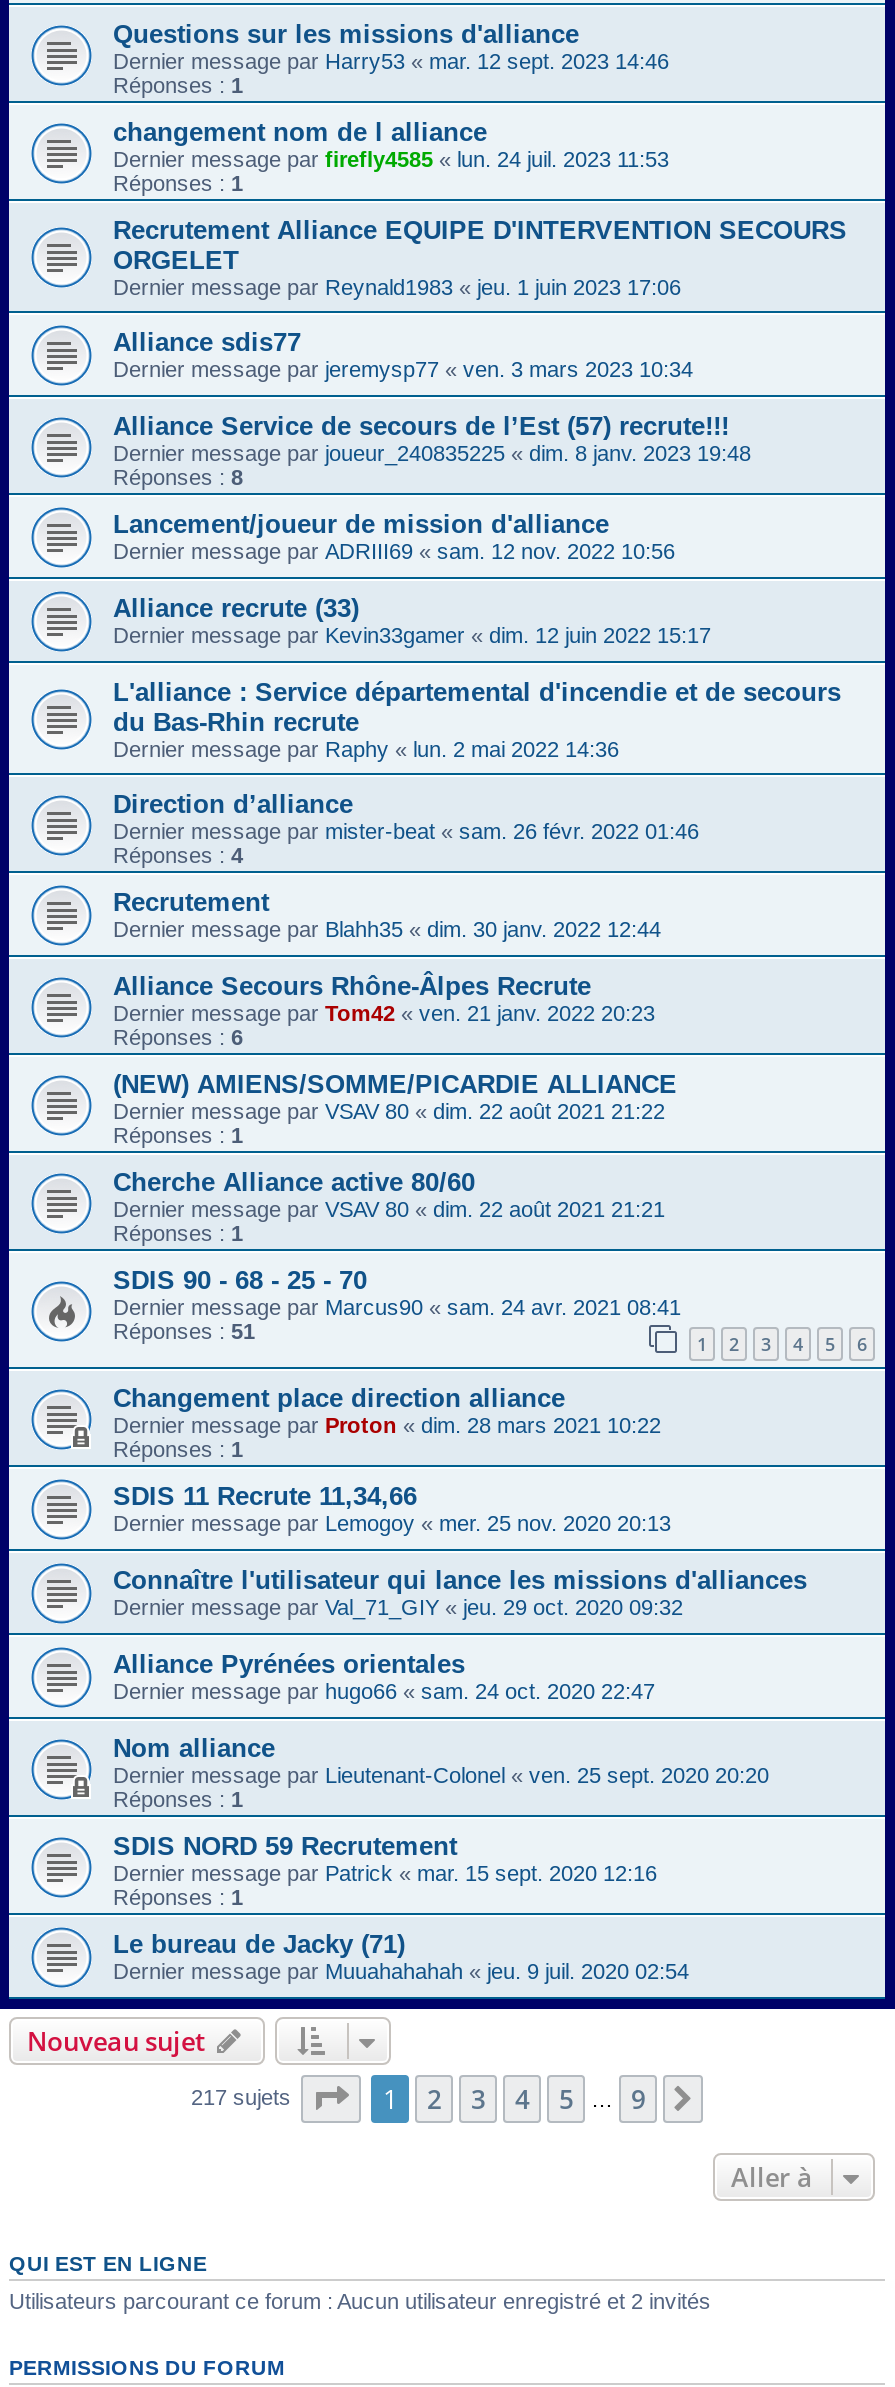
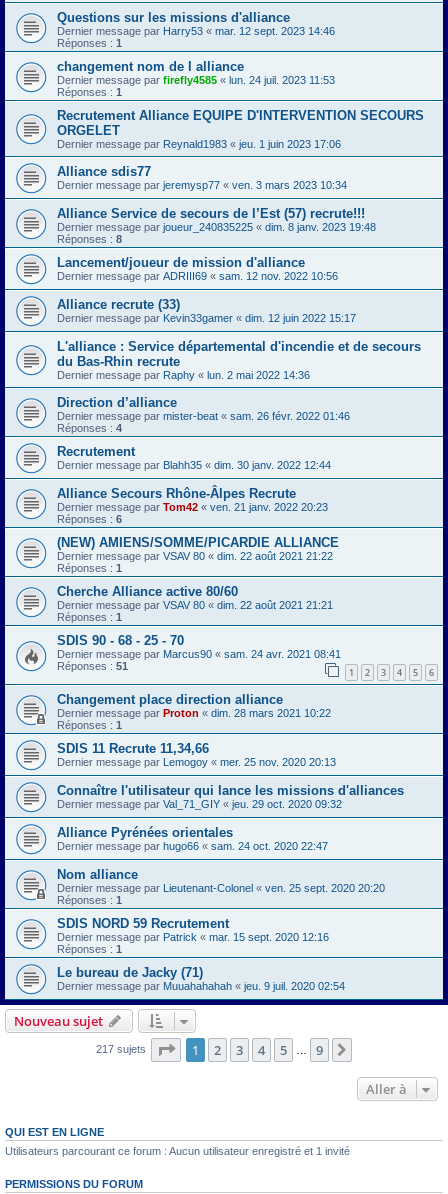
- Utilisateurs parcourant ce forum : Aucun utilisateur enregistré et 2 invités
+ Utilisateurs parcourant ce forum : Aucun utilisateur enregistré et 1 invité
